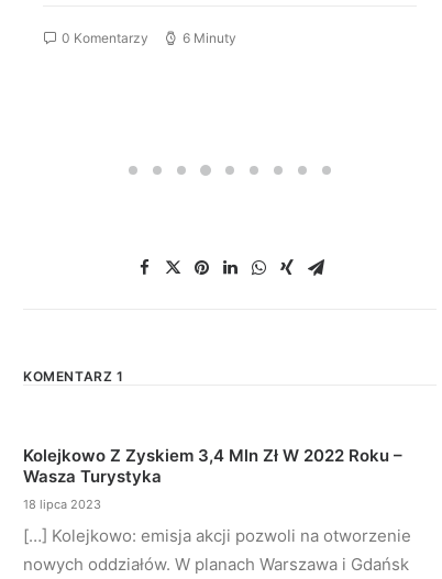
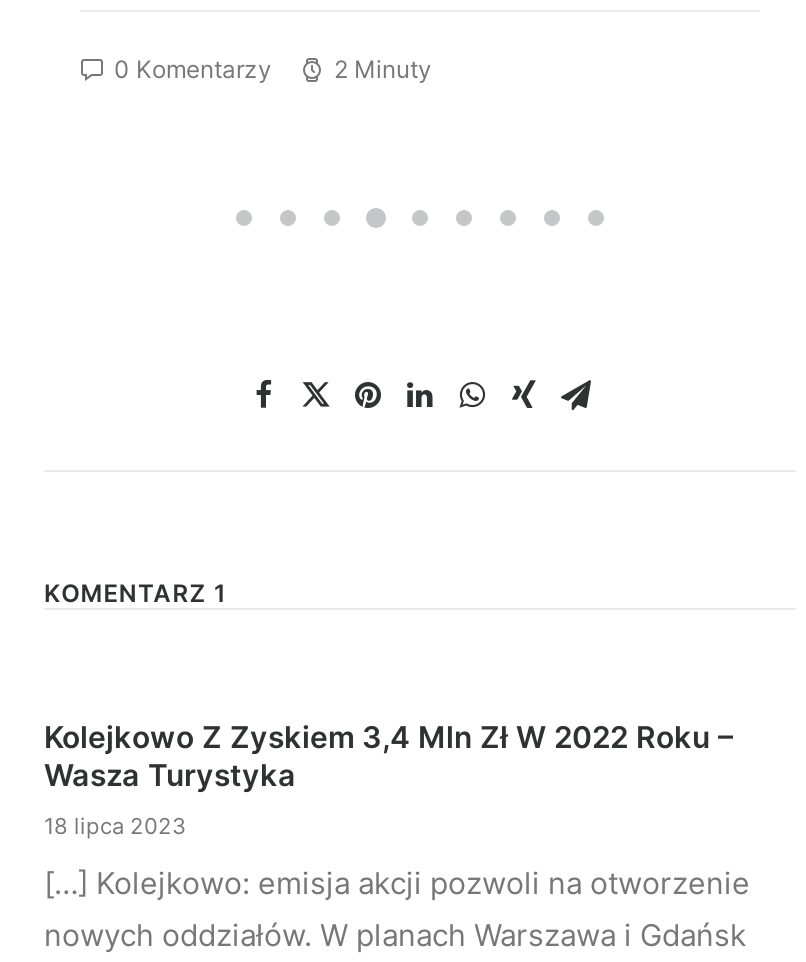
- 6 Minuty
+ 2 Minuty
